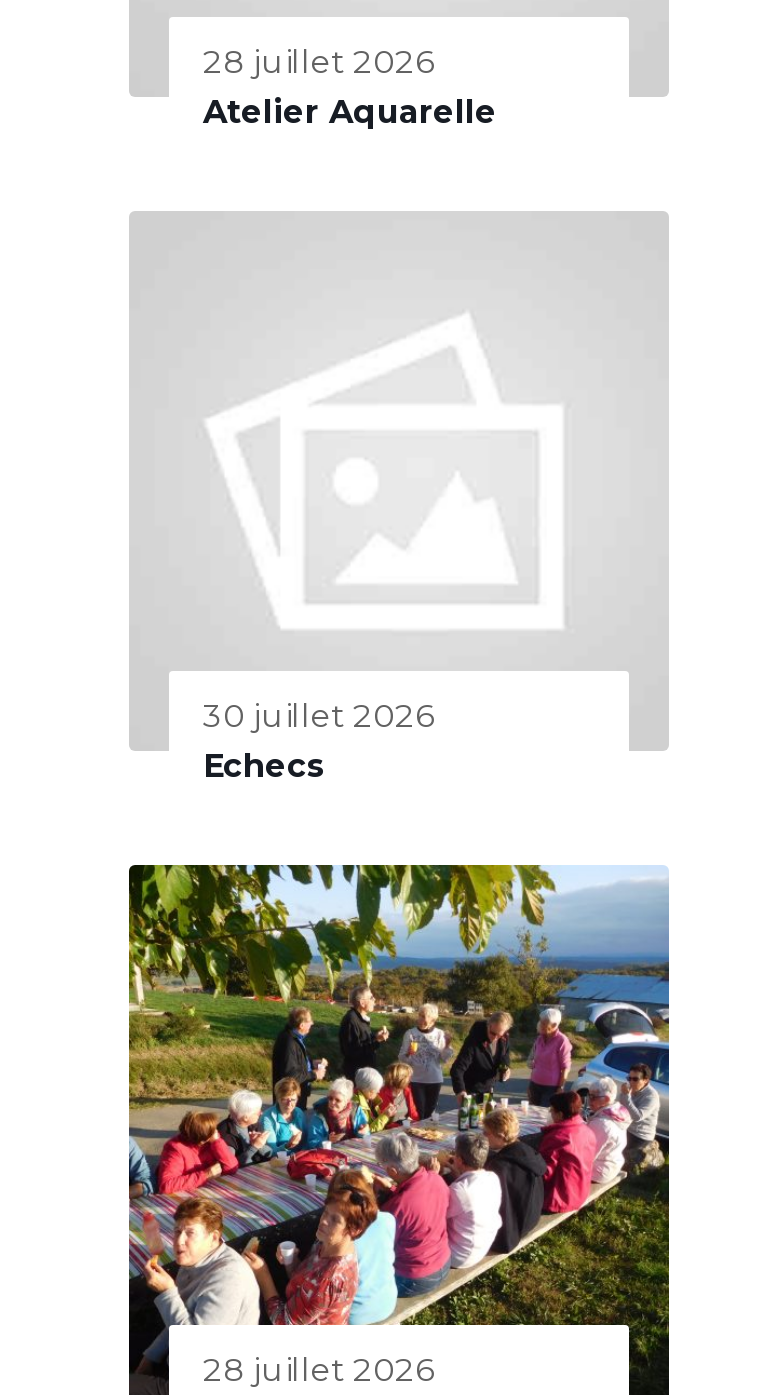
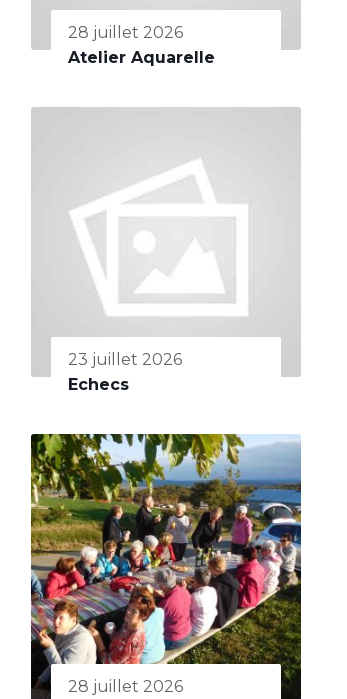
- 30 juillet 2026
+ 23 juillet 2026
